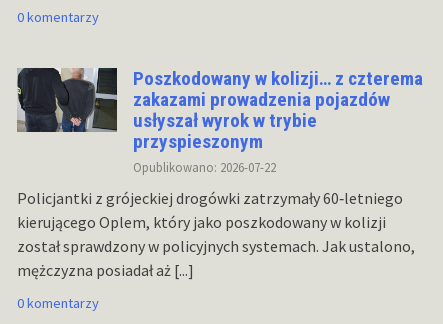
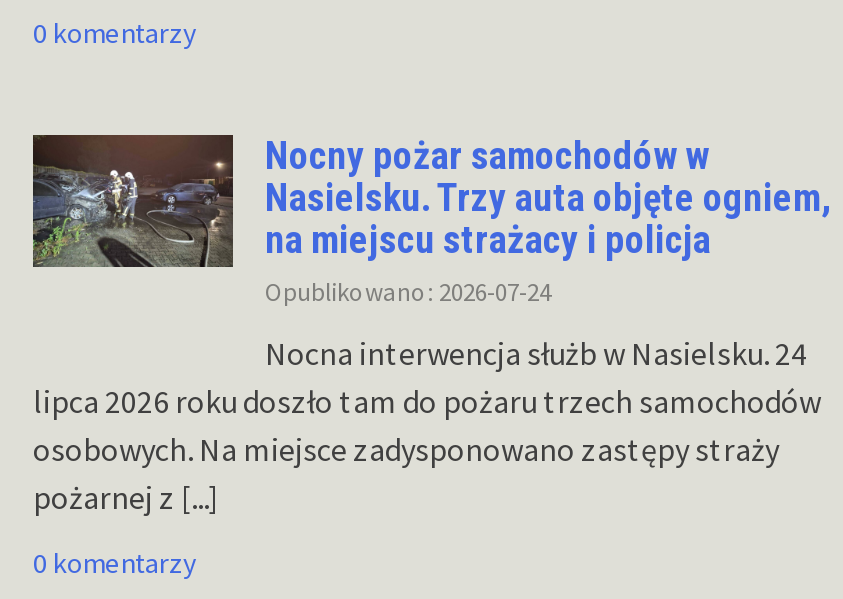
- [image]
- Poszkodowany w kolizji… z czterema
- zakazami prowadzenia pojazdów
- usłyszał wyrok w trybie
- przyspieszonym
- Opublikowano: 2026-07-22
+ [image]
+ Nocny pożar samochodów w
+ Nasielsku. Trzy auta objęte ogniem,
+ na miejscu strażacy i policja
+ Opublikowano: 2026-07-24

- Policjantki z grójeckiej drogówki zatrzymały 60‑letniego
- kierującego Oplem, który jako poszkodowany w kolizji
- został sprawdzony w policyjnych systemach. Jak ustalono,
- mężczyzna posiadał aż [...]
+ Nocna interwencja służb w Nasielsku. 24
+ lipca 2026 roku doszło tam do pożaru trzech samochodów
+ osobowych. Na miejsce zadysponowano zastępy straży
+ pożarnej z [...]
